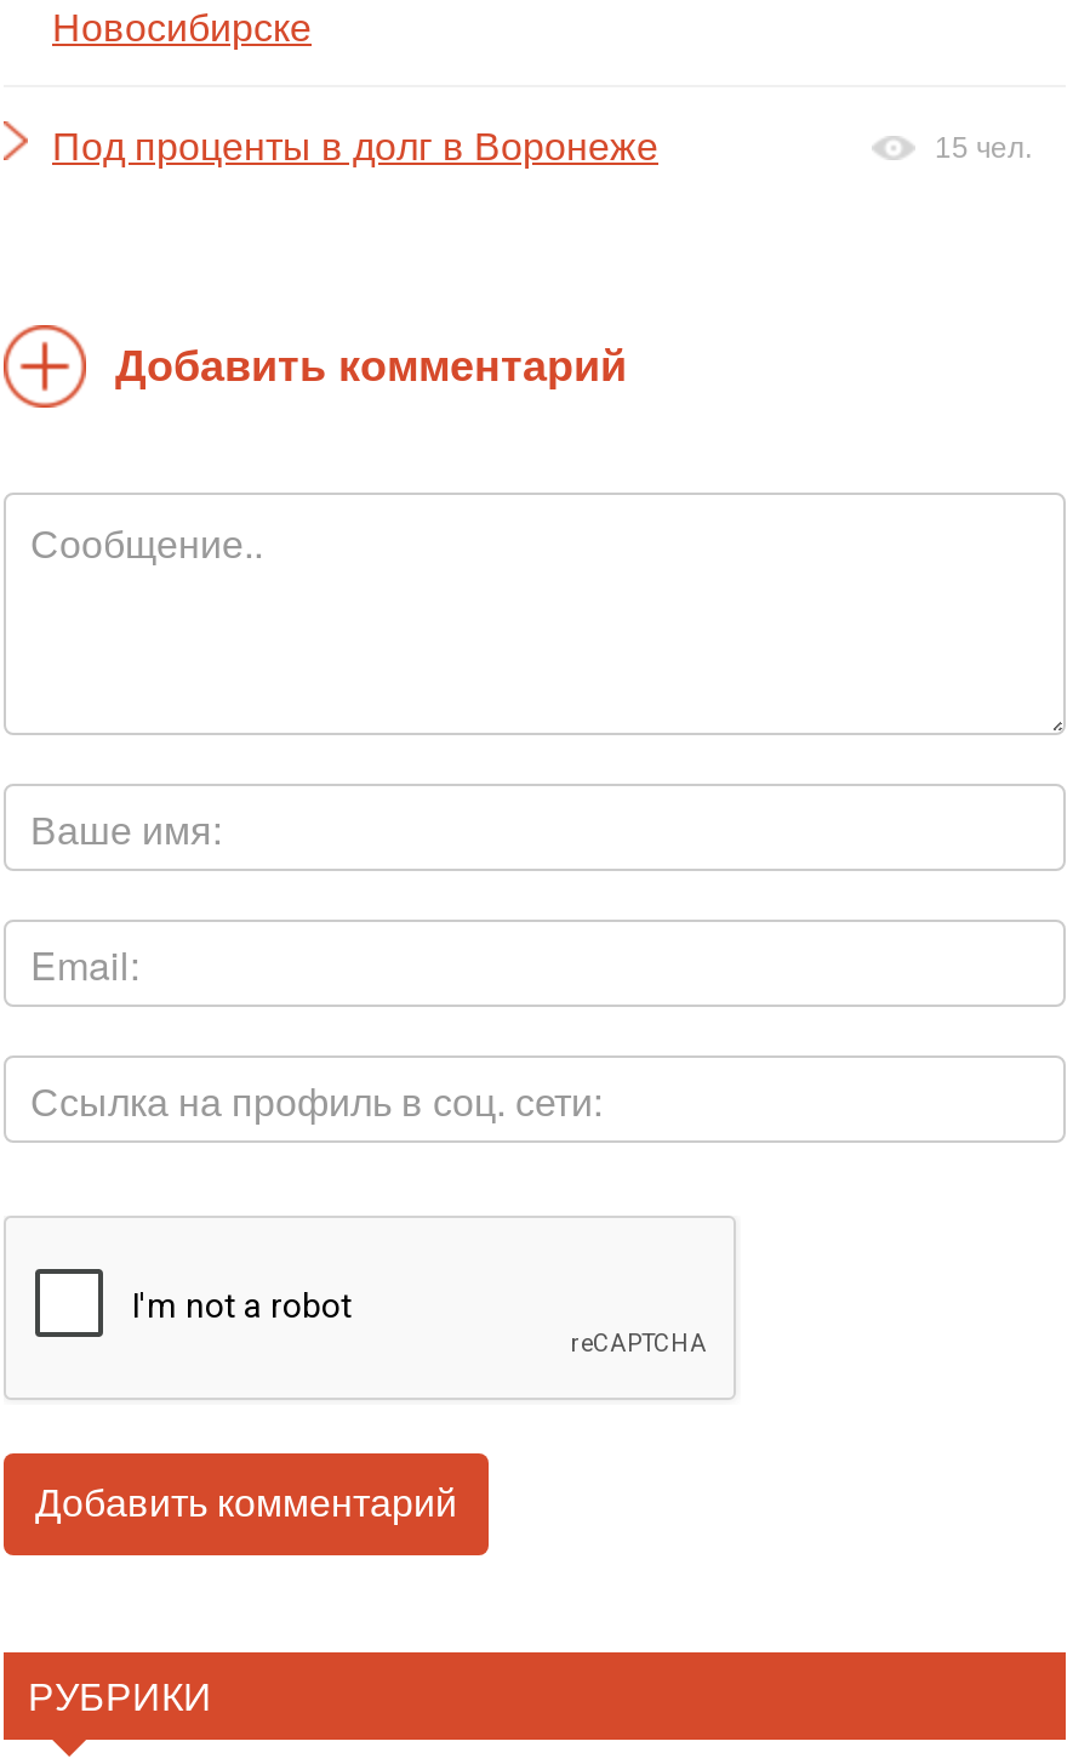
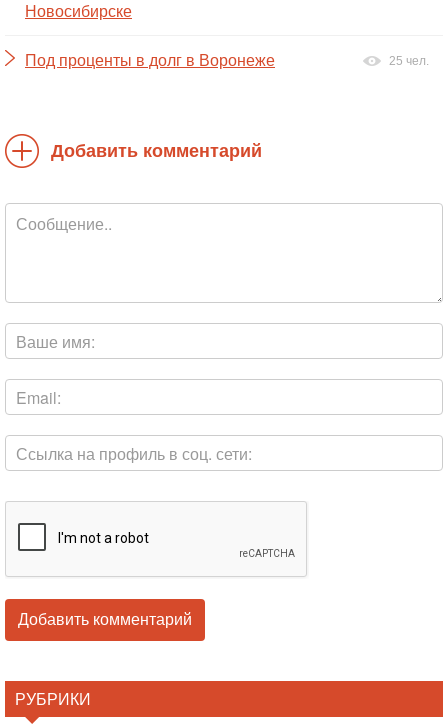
- 15 чел.
+ 25 чел.
